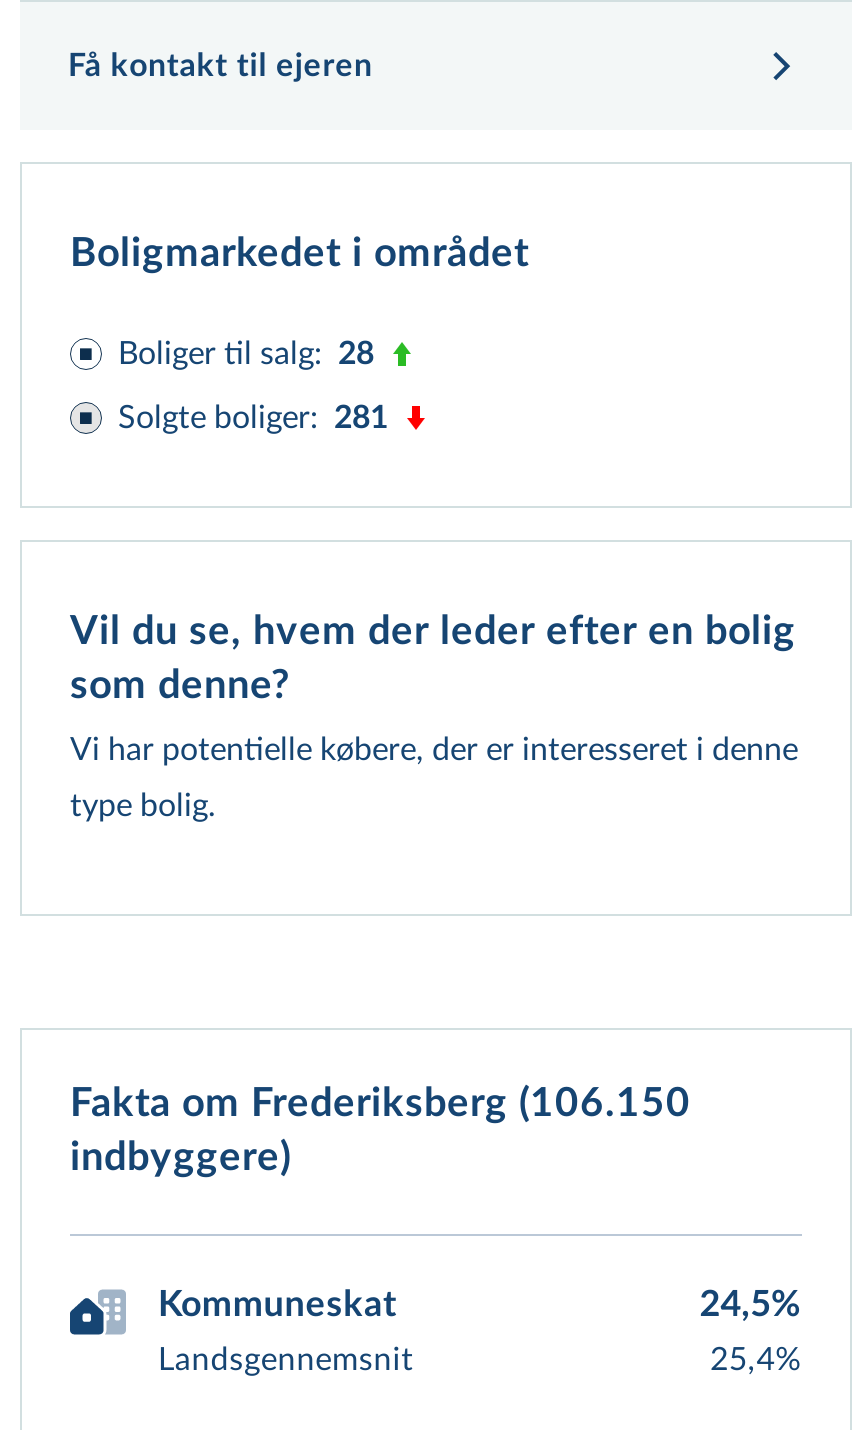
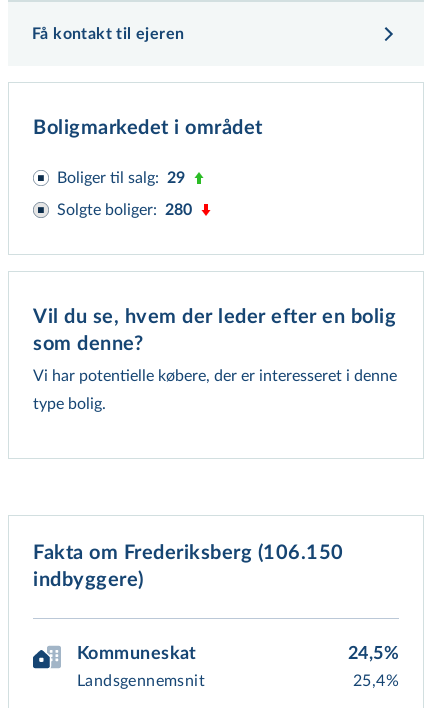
- Boliger til salg: 28
+ Boliger til salg: 29

- Solgte boliger: 281
+ Solgte boliger: 280
